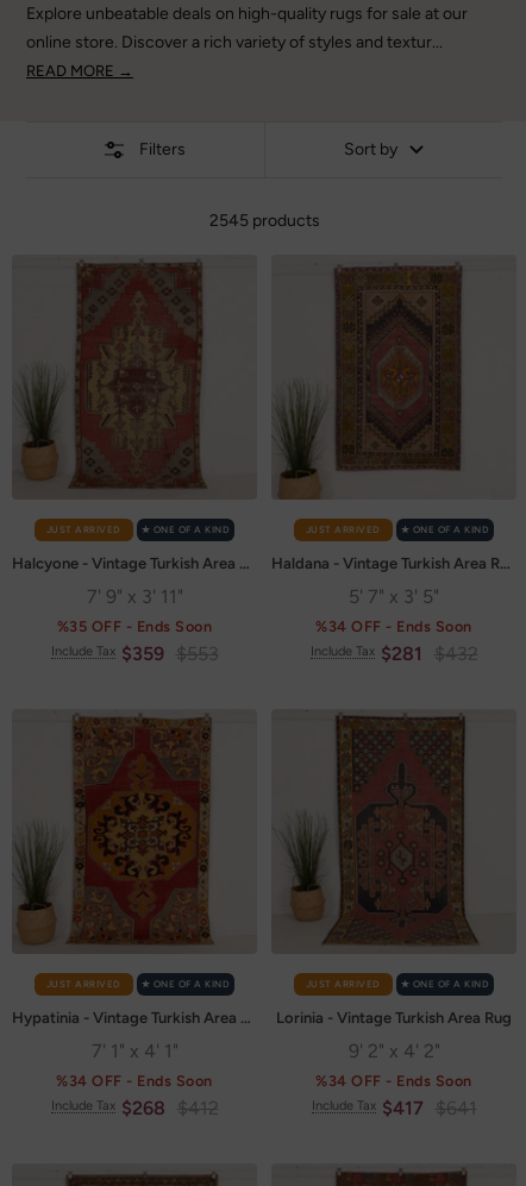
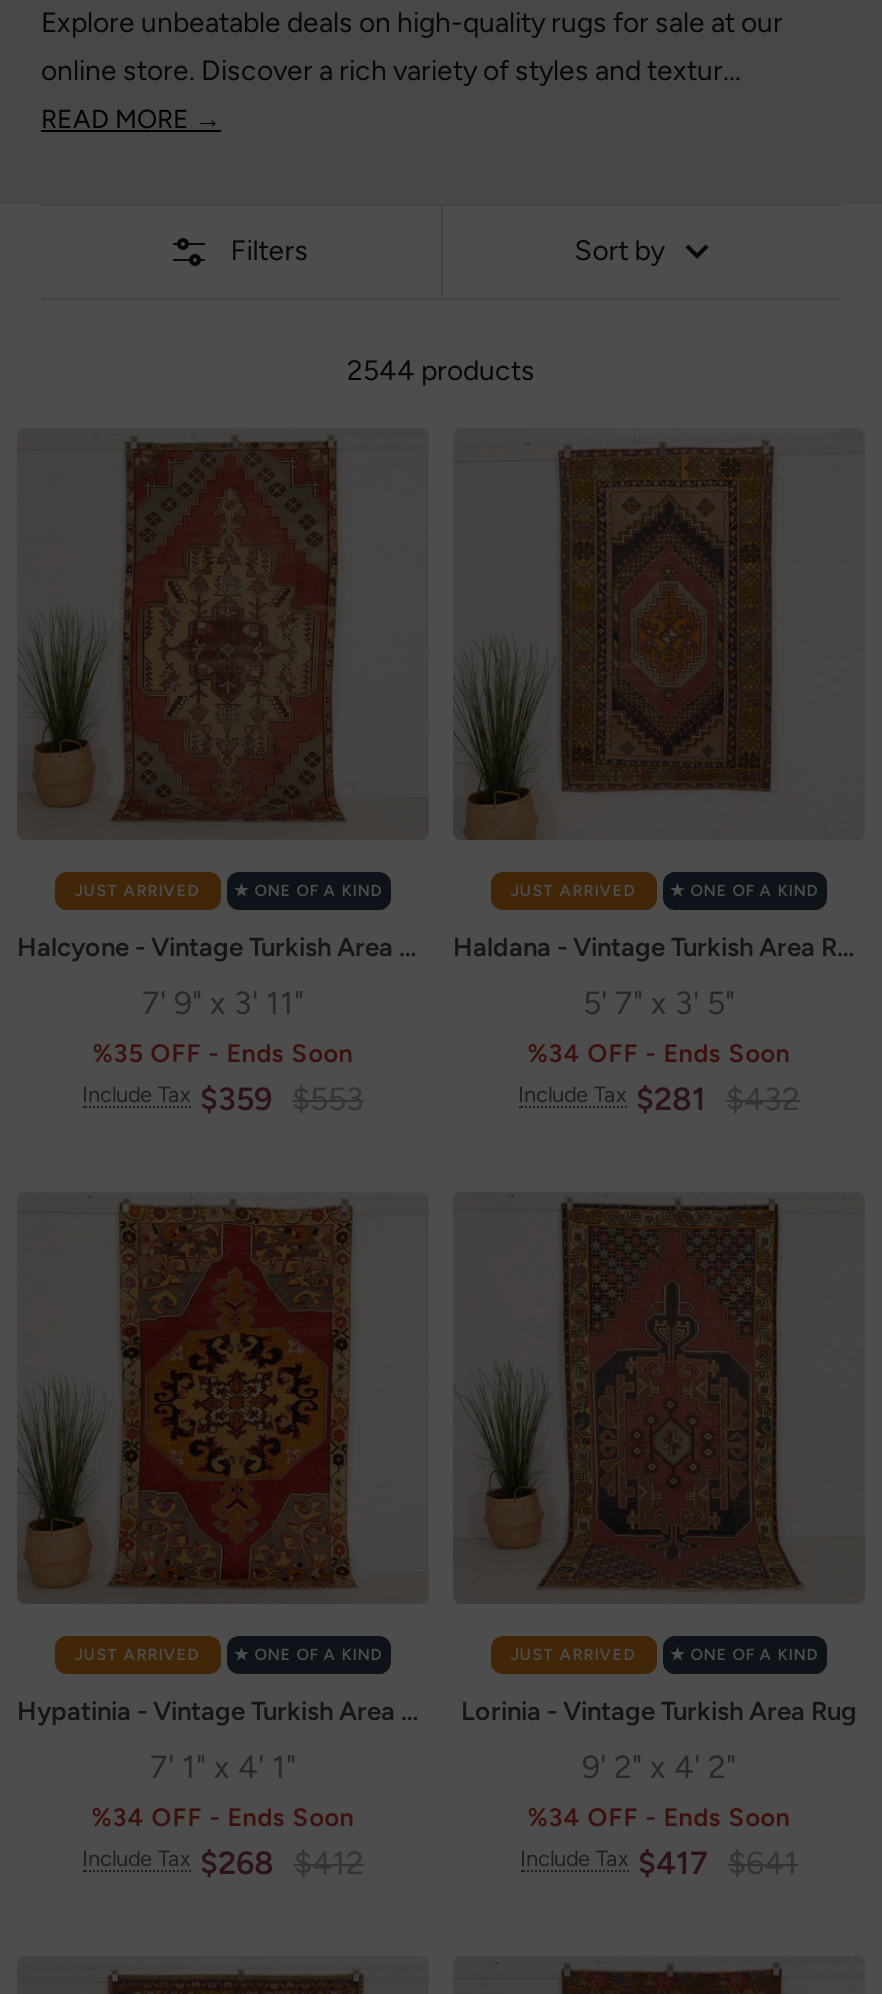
- 2545 products
+ 2544 products
